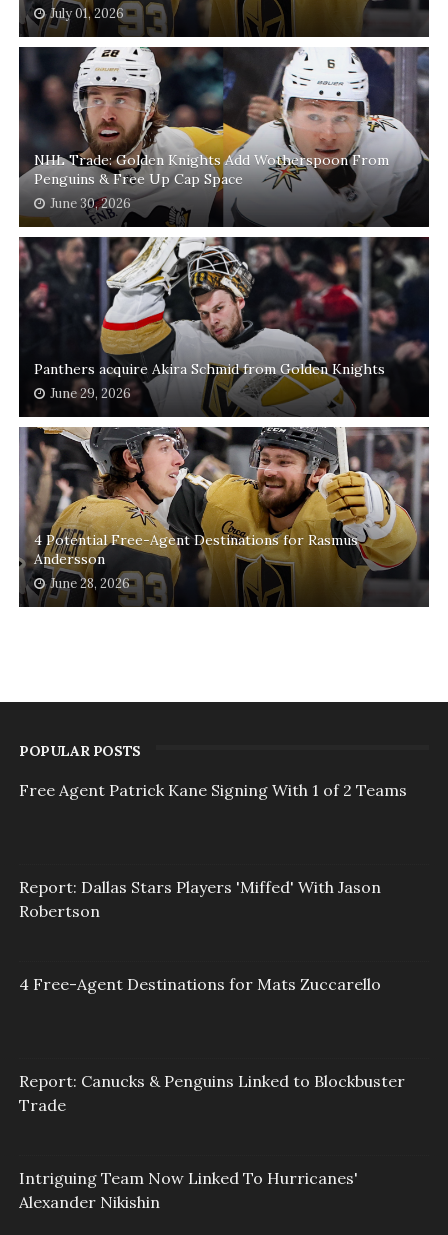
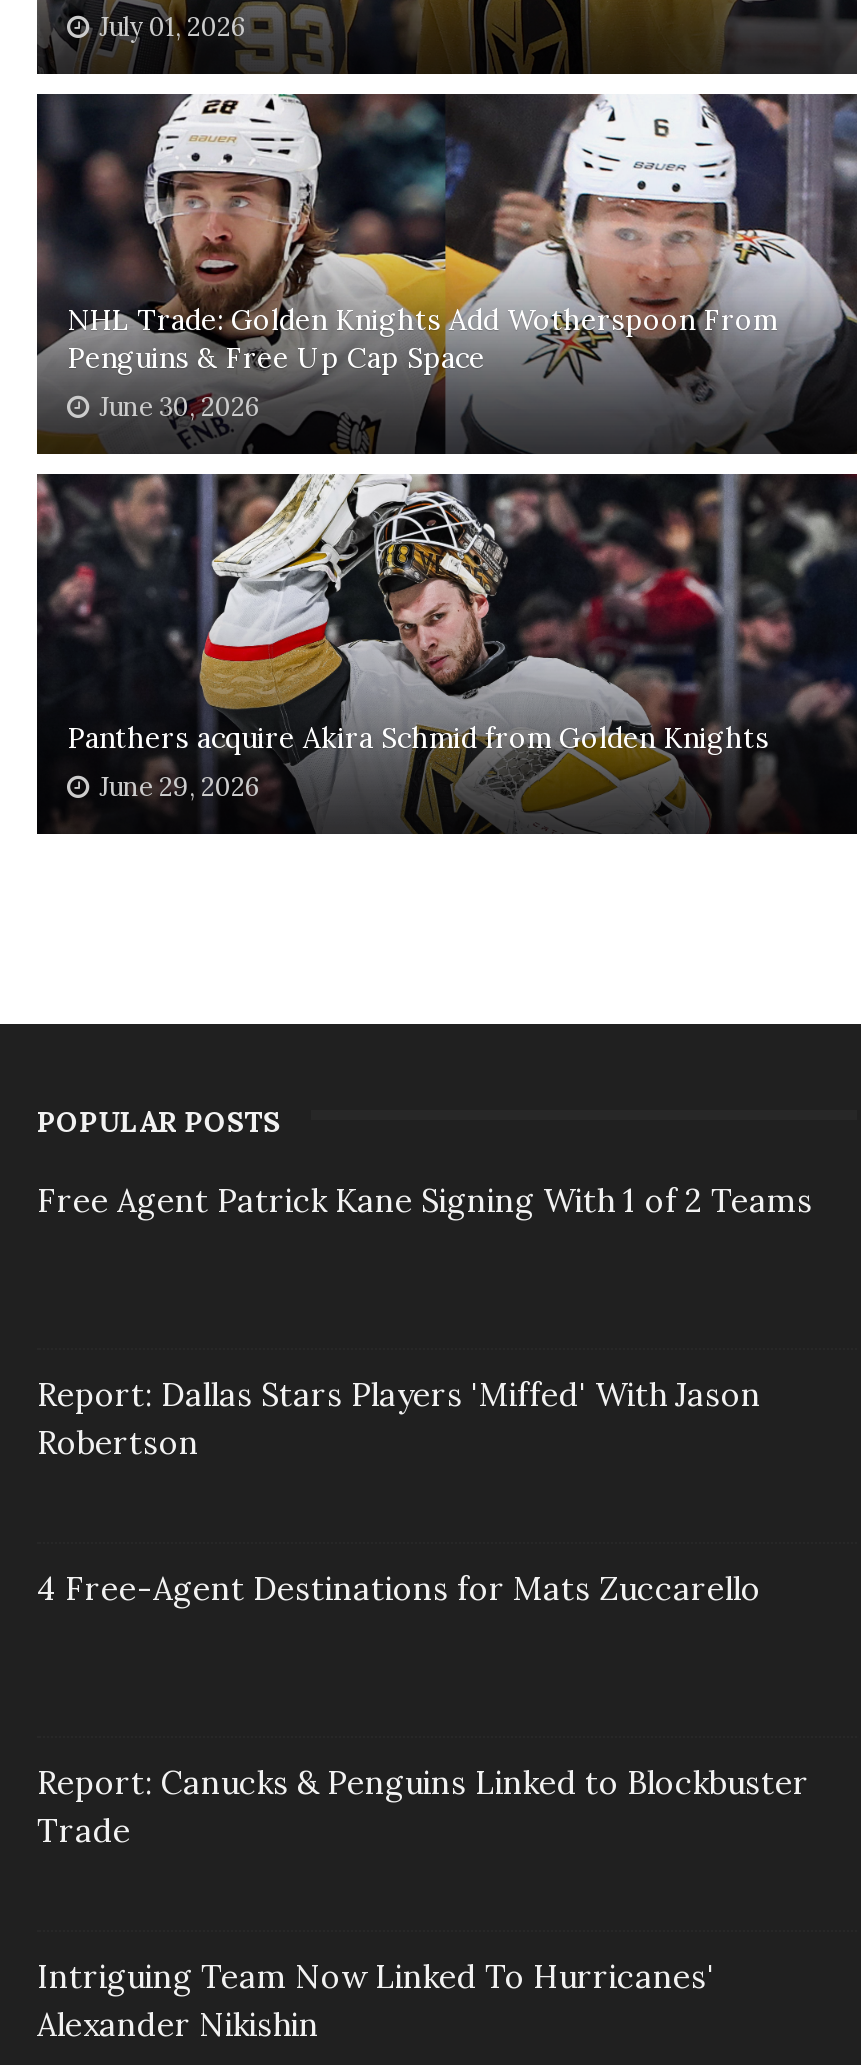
- [image]
- 4 Potential Free-Agent Destinations for Rasmus
- Andersson
- June 28, 2026
